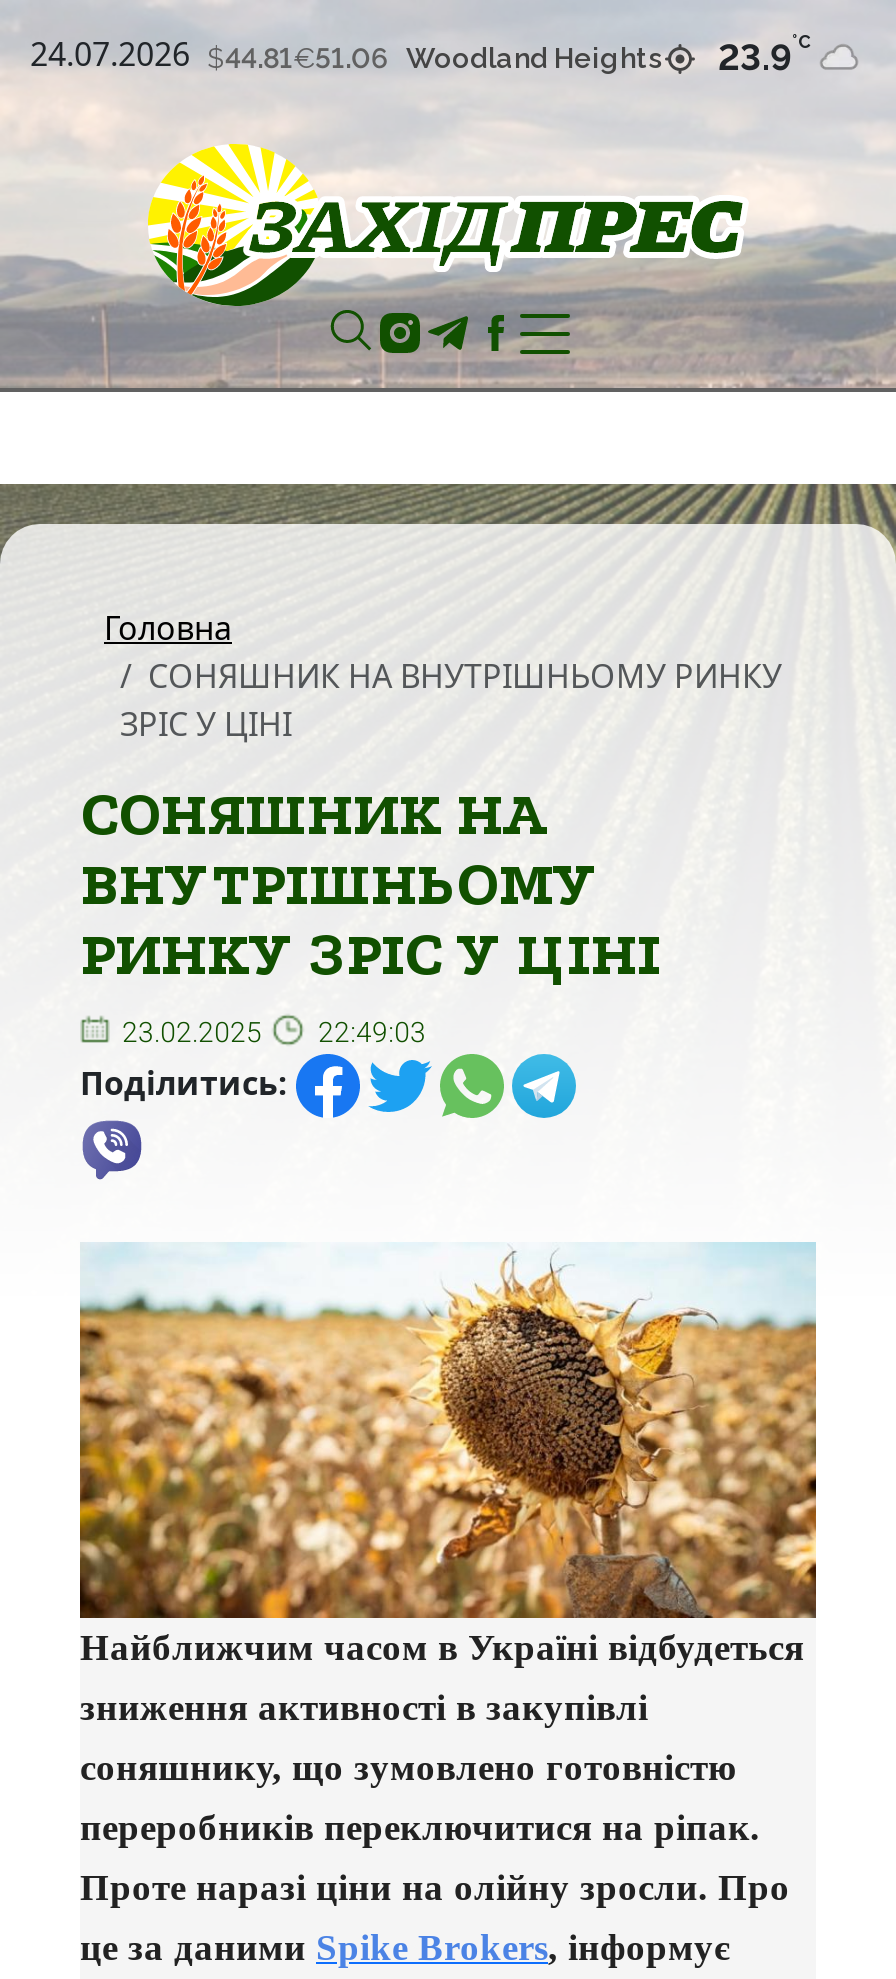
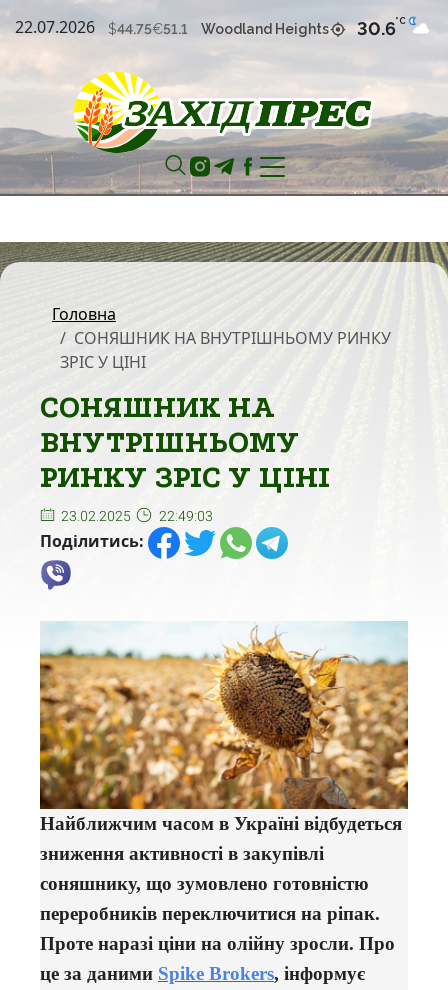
- 24.07.2026 $44.81€51.06 Woodland Heights
- 23.9°С
+ 22.07.2026
+ $44.75€51.1
+ Woodland Heights
+ 30.6°С
